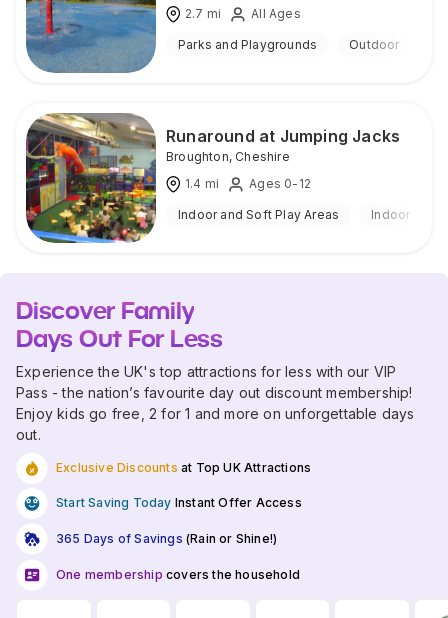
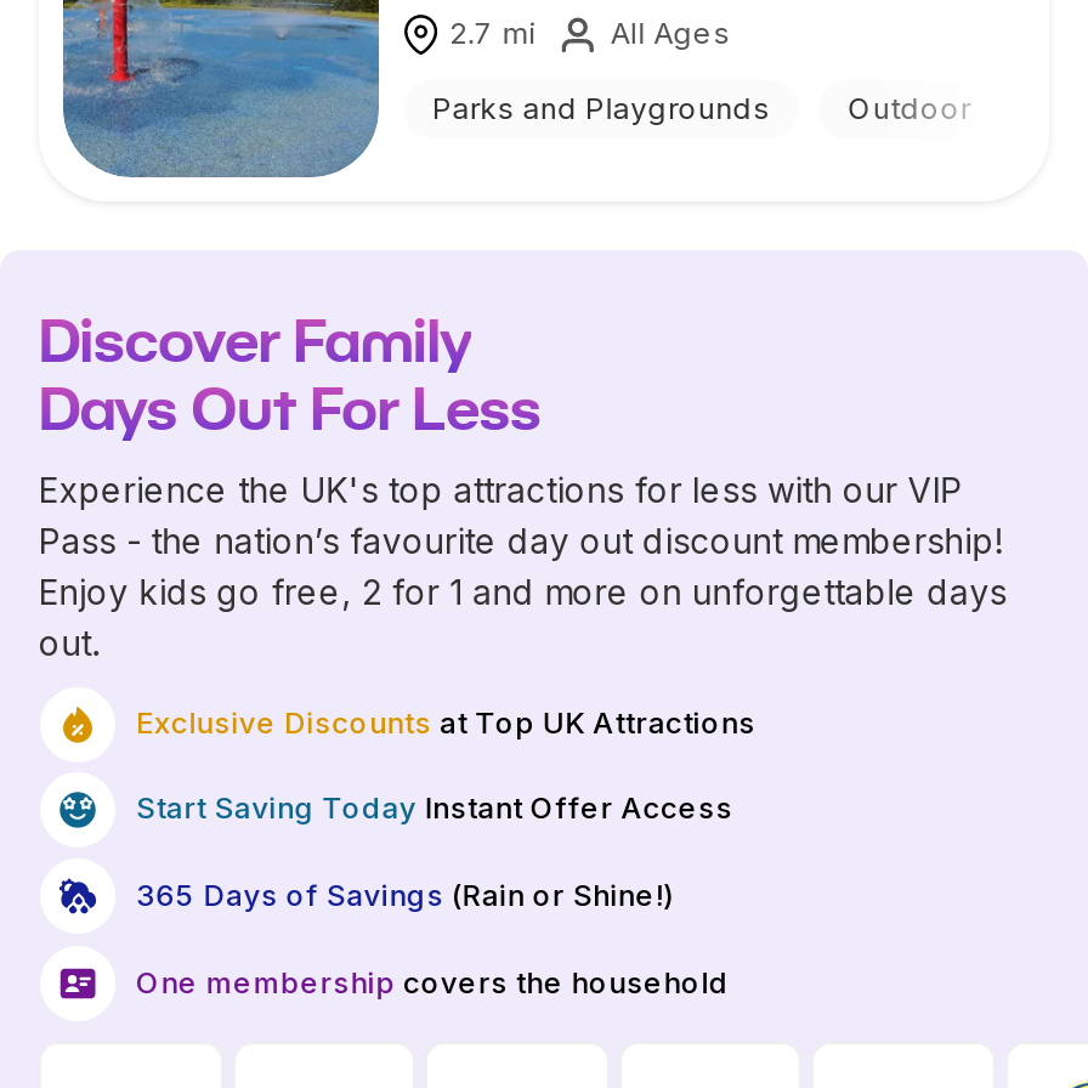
- [image]
- Runaround at Jumping Jacks
- Broughton, Cheshire
- 1.4 mi
- Ages 0-12
- Indoor and Soft Play Areas
- Indoor
